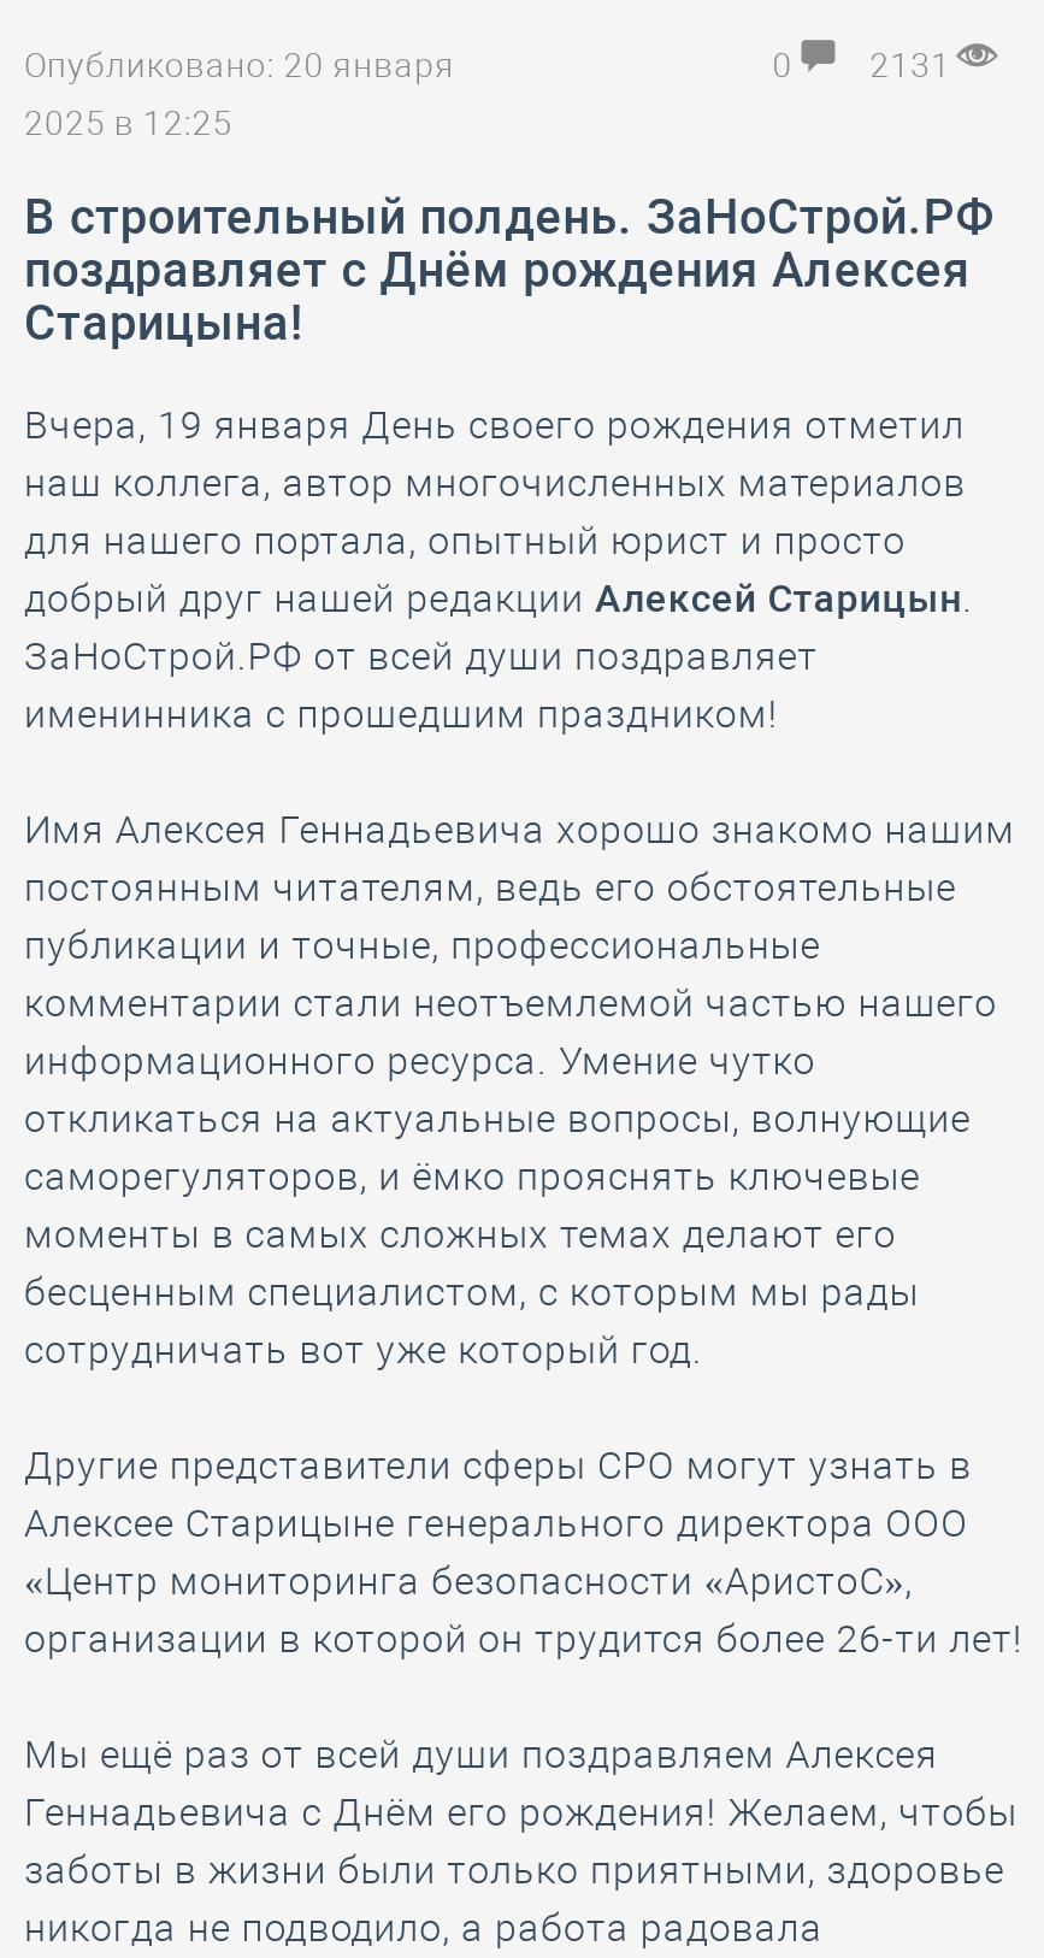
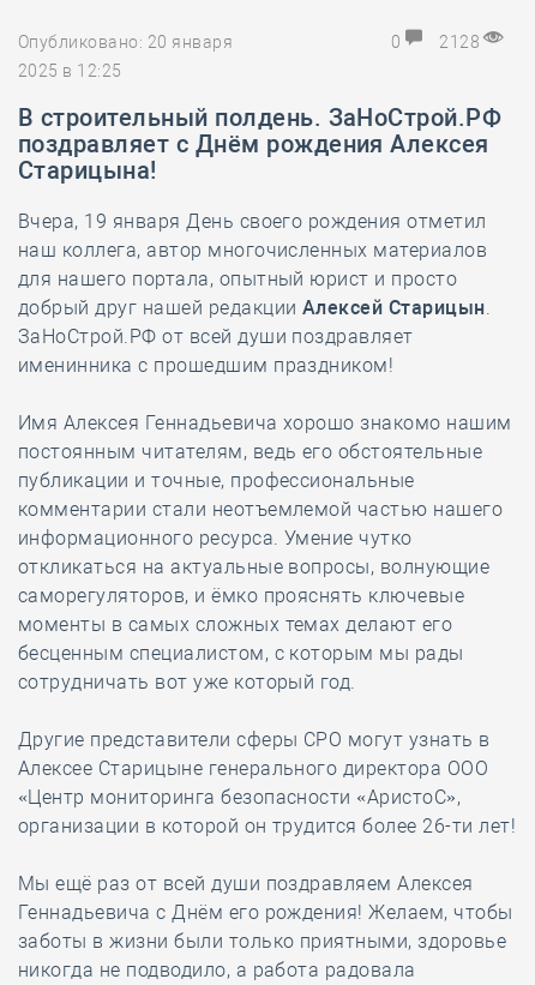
- 0 2131
+ 0 2128
